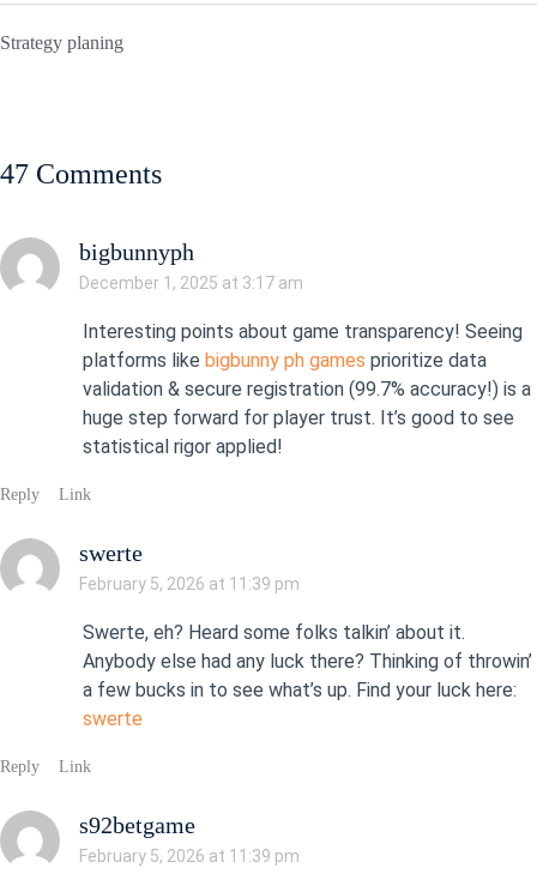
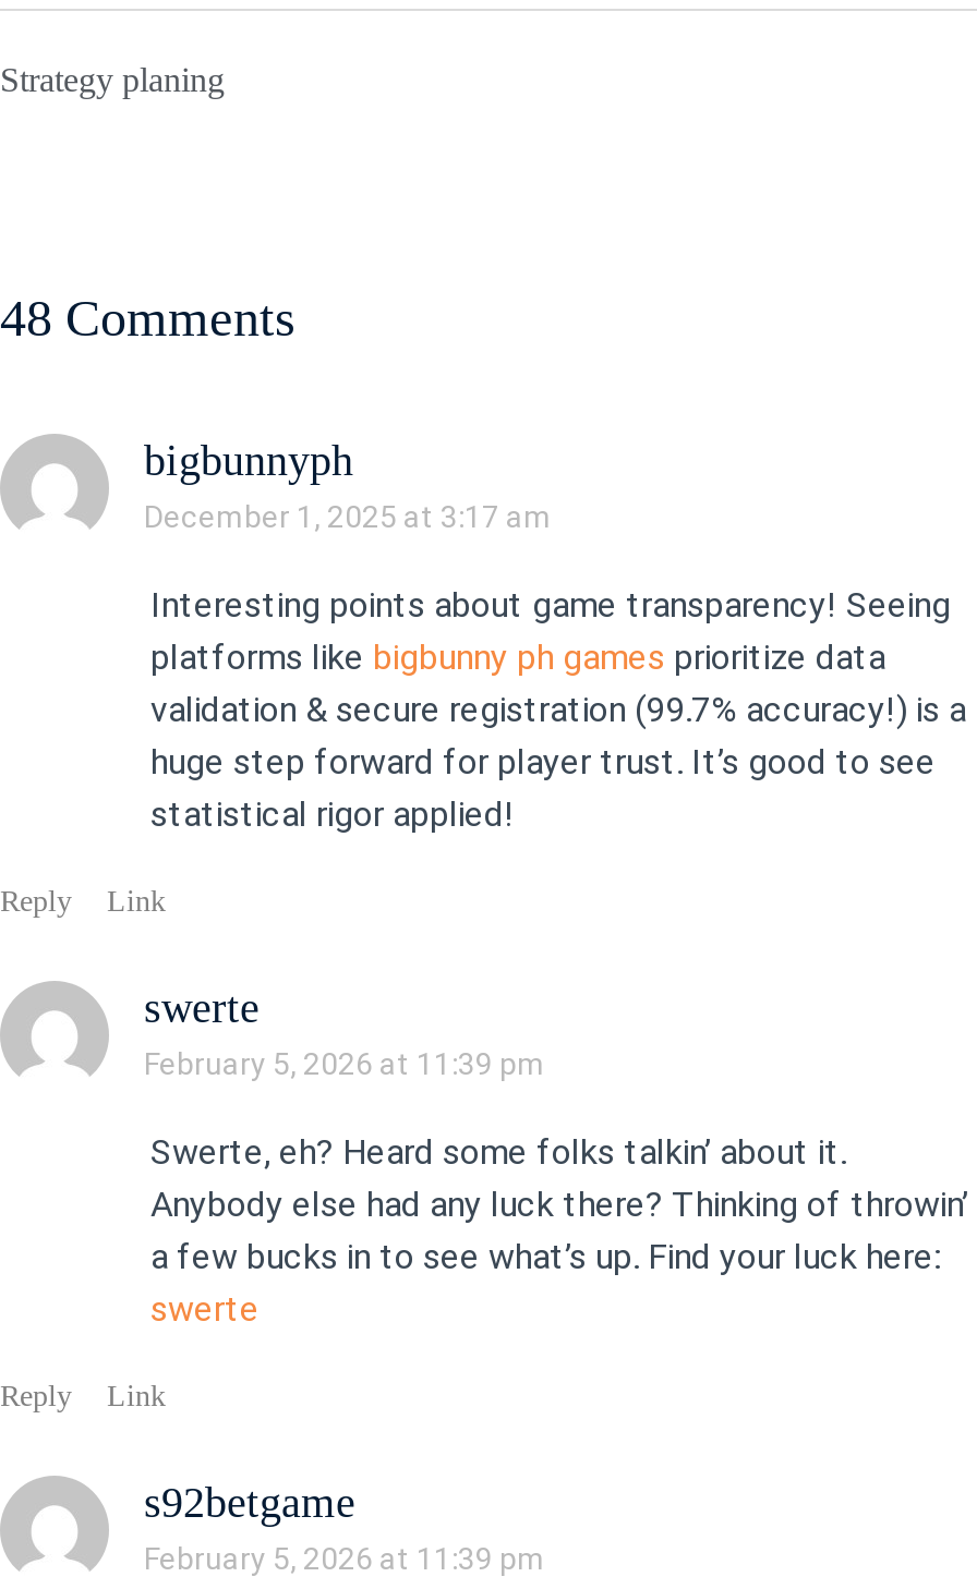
- 47 Comments
+ 48 Comments
